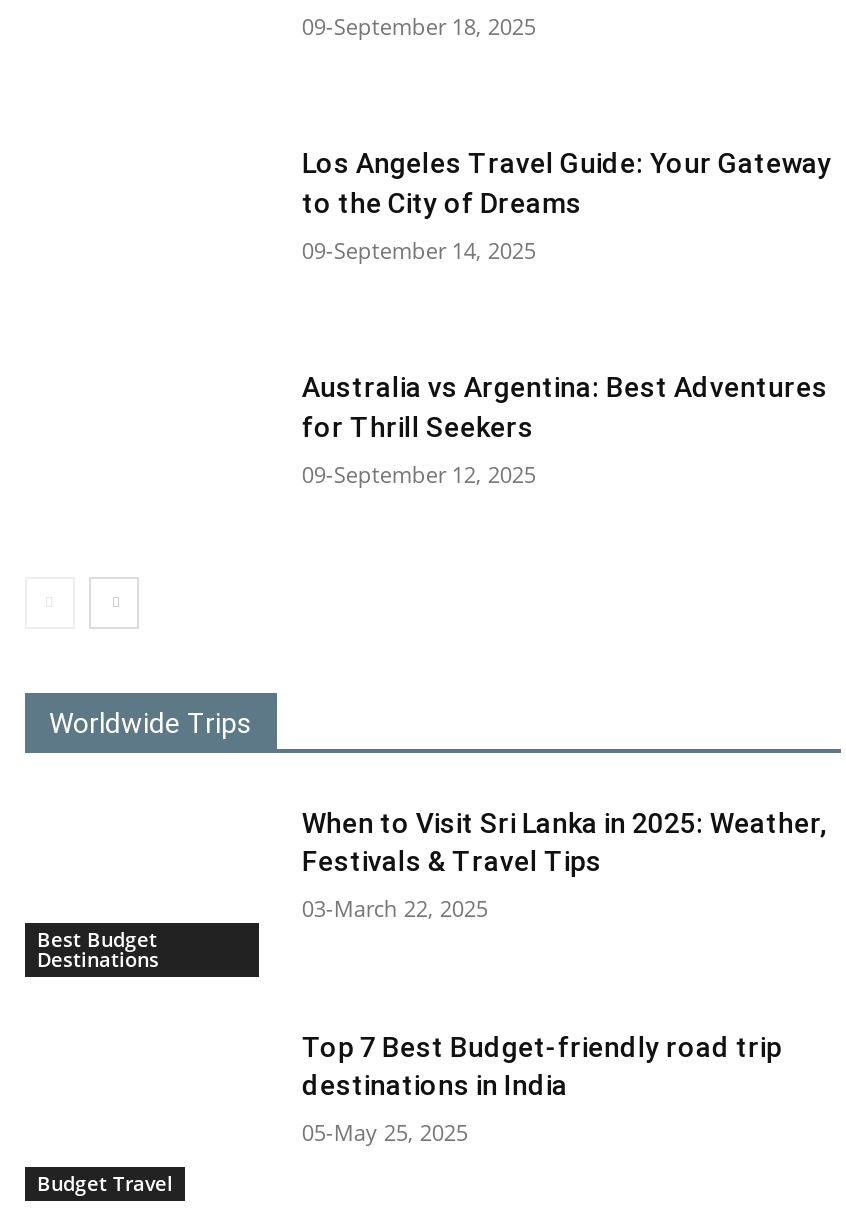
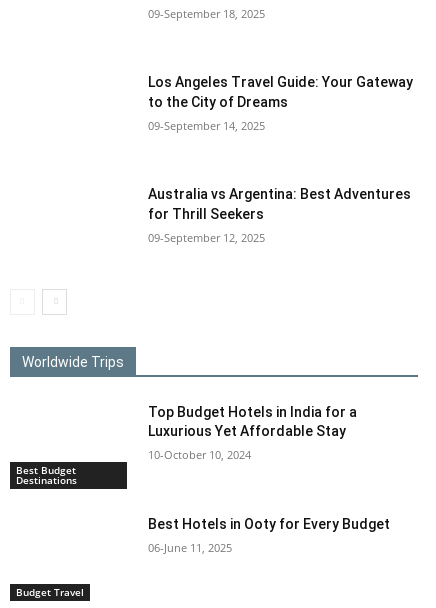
- When to Visit Sri Lanka in 2025: Weather,
- Festivals & Travel Tips
+ Top Budget Hotels in India for a
+ Luxurious Yet Affordable Stay

- 03-March 22, 2025
+ 10-October 10, 2024

- Top 7 Best Budget-friendly road trip
- destinations in India
+ Best Hotels in Ooty for Every Budget

- 05-May 25, 2025
+ 06-June 11, 2025
